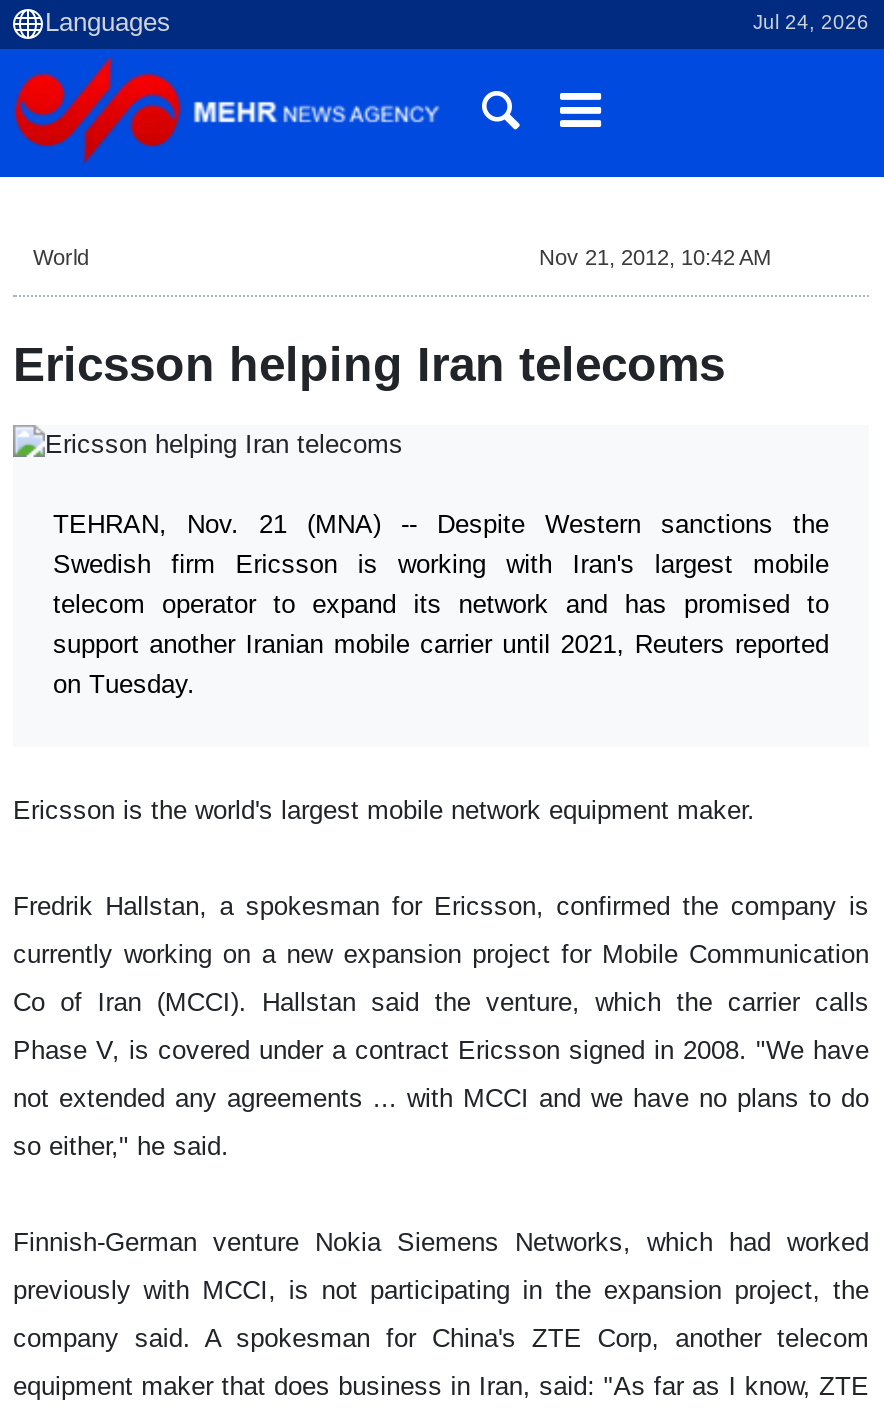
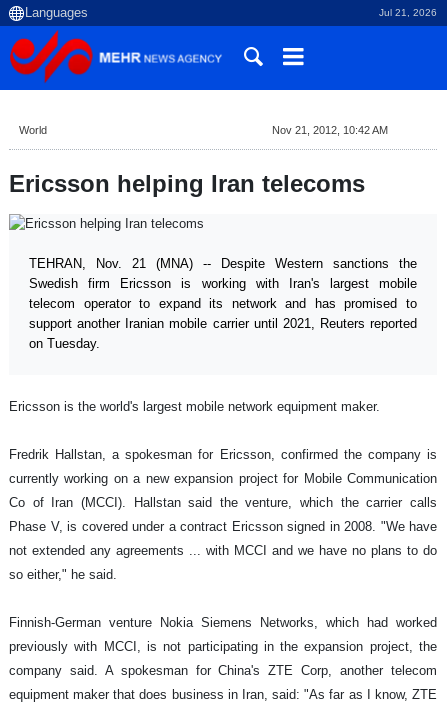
- Jul 24, 2026
+ Jul 21, 2026
